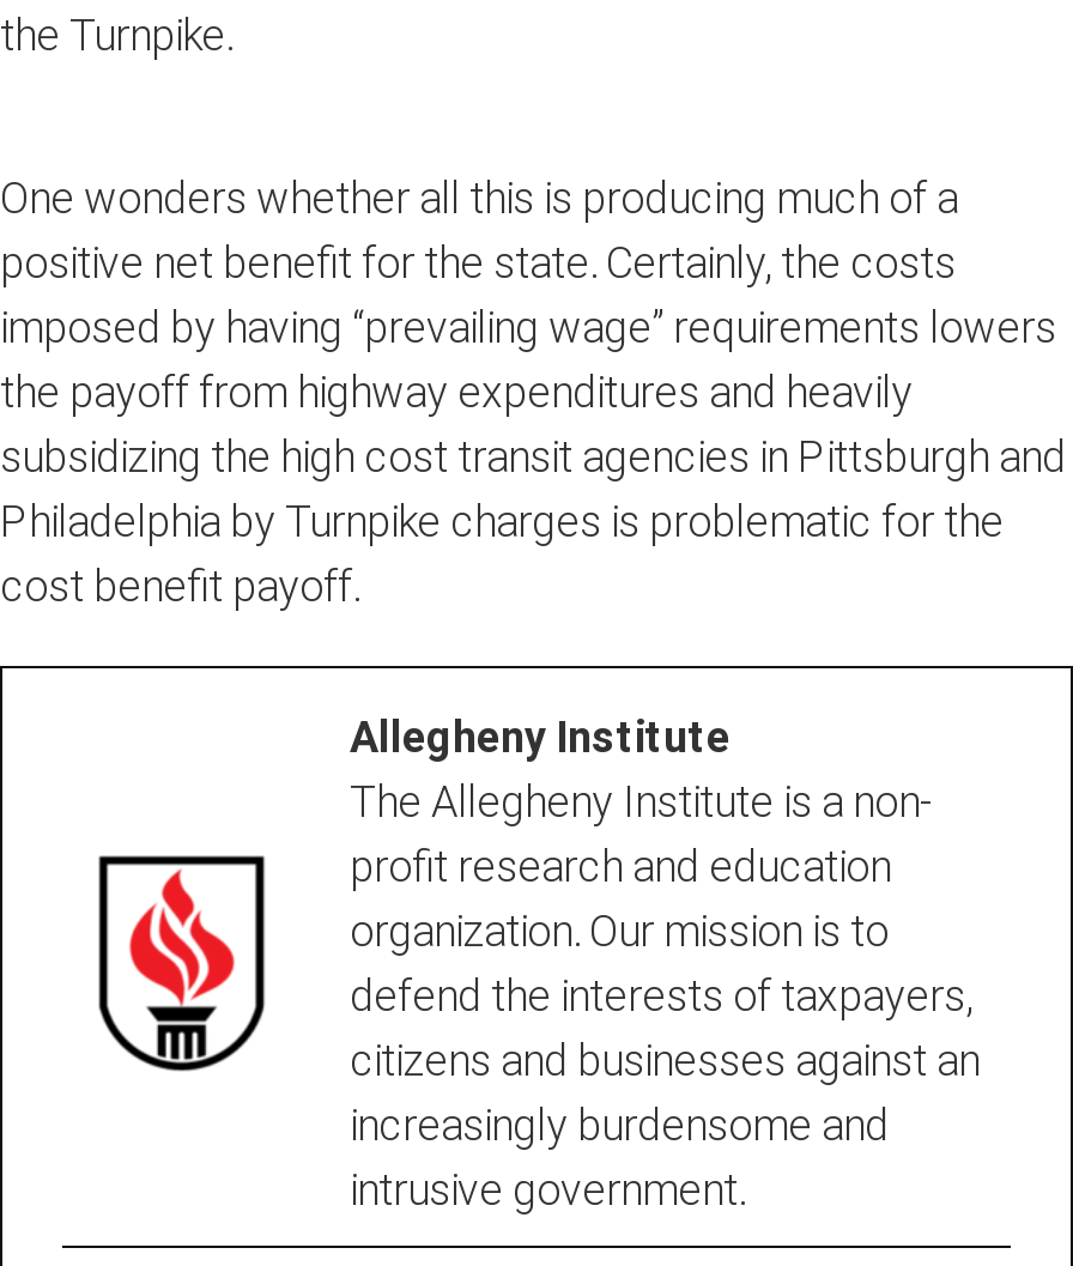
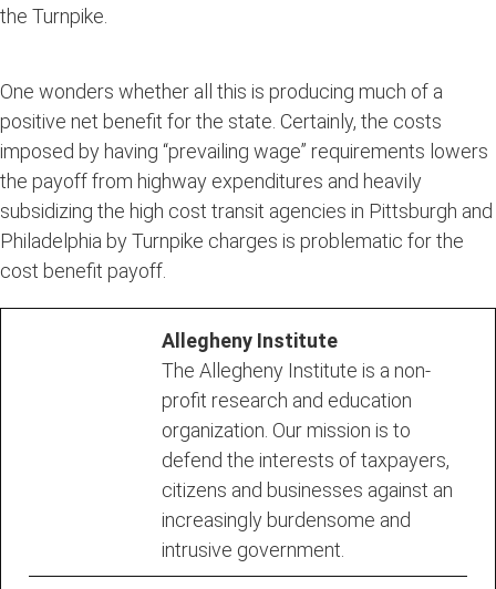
- [image]
